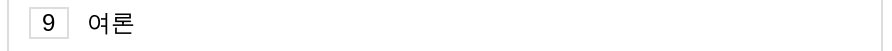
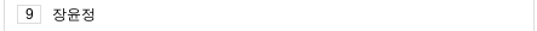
- 여론
+ 장윤정
